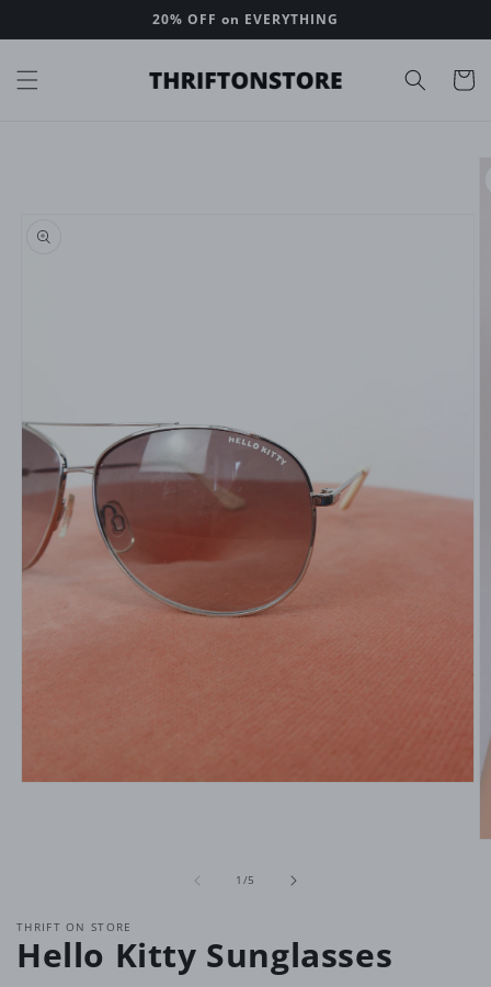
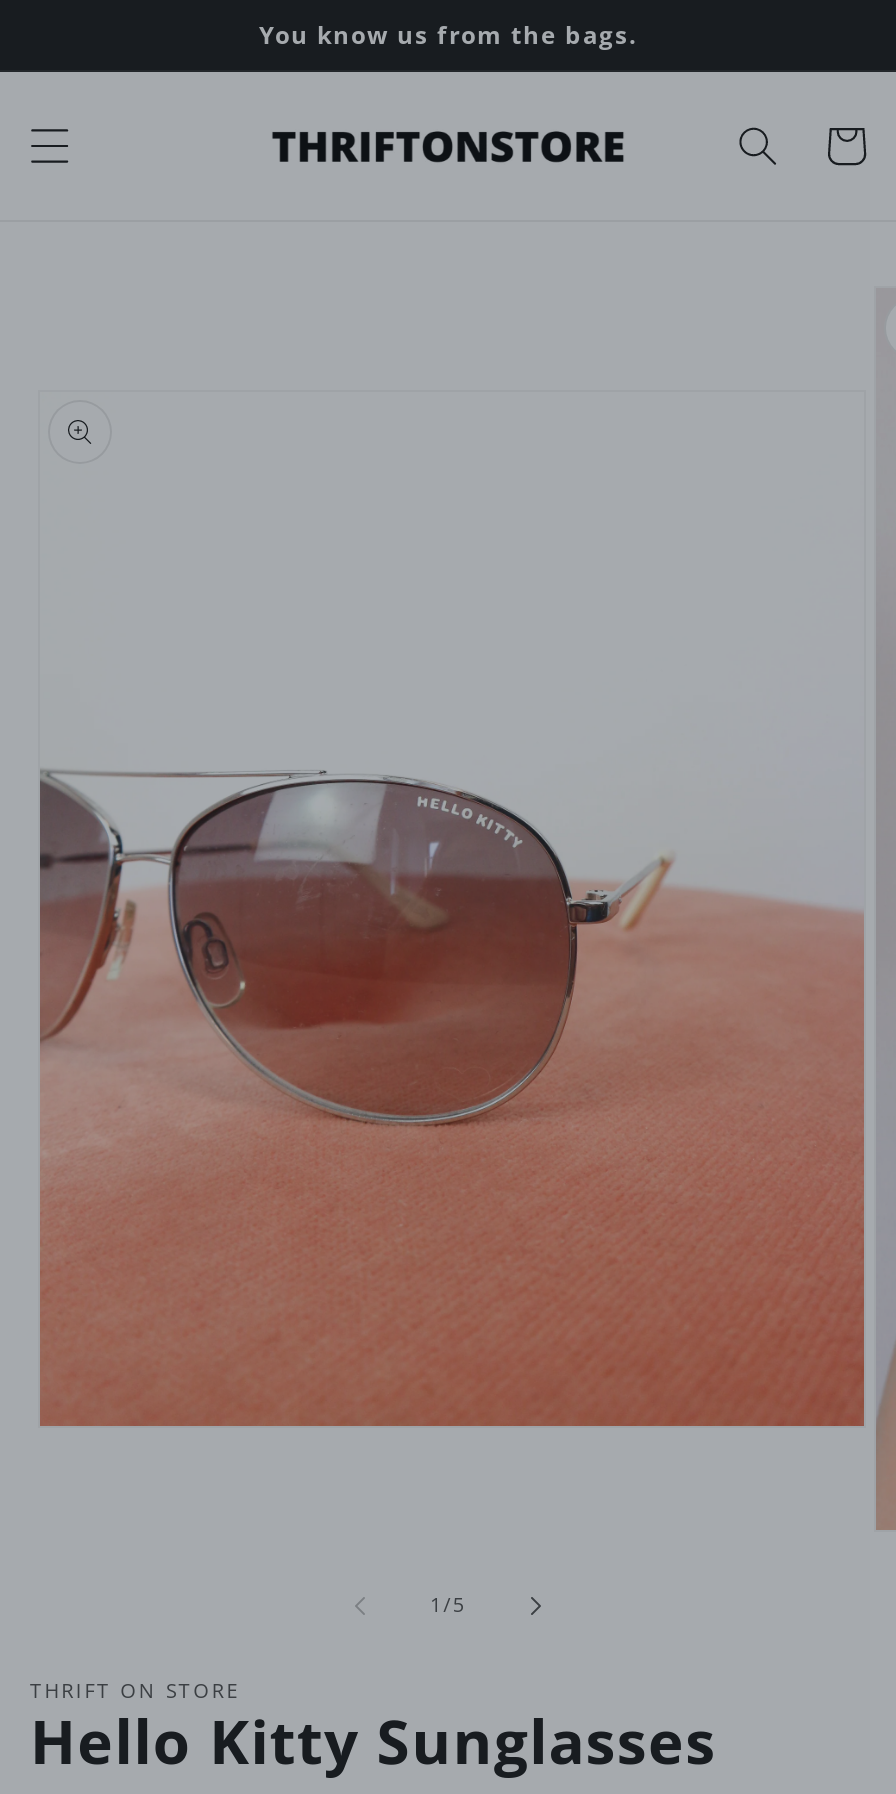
- 20% OFF on EVERYTHING
+ You know us from the bags.
